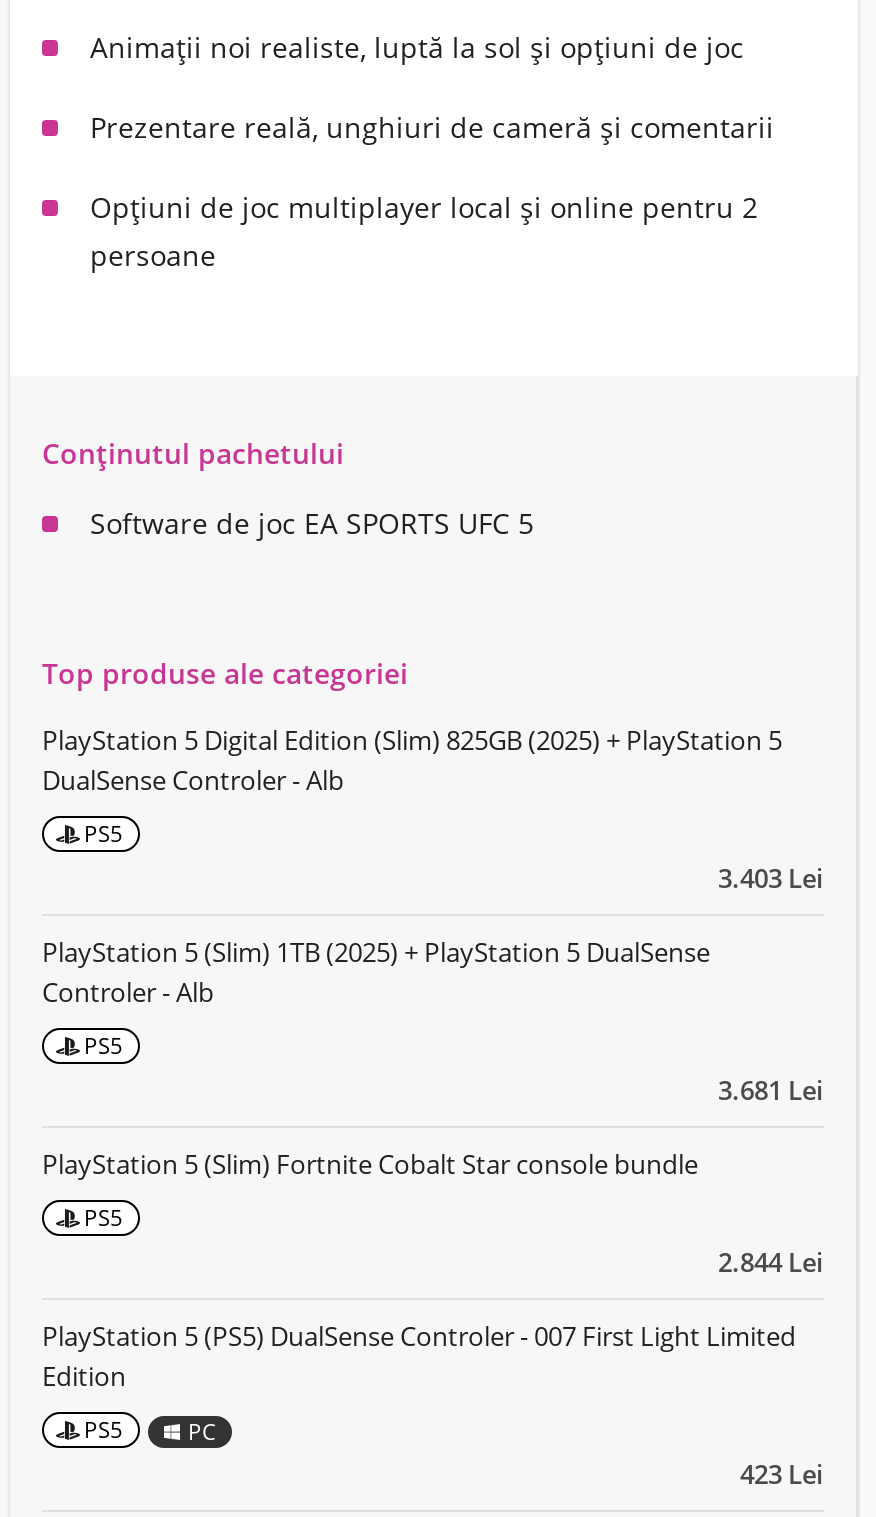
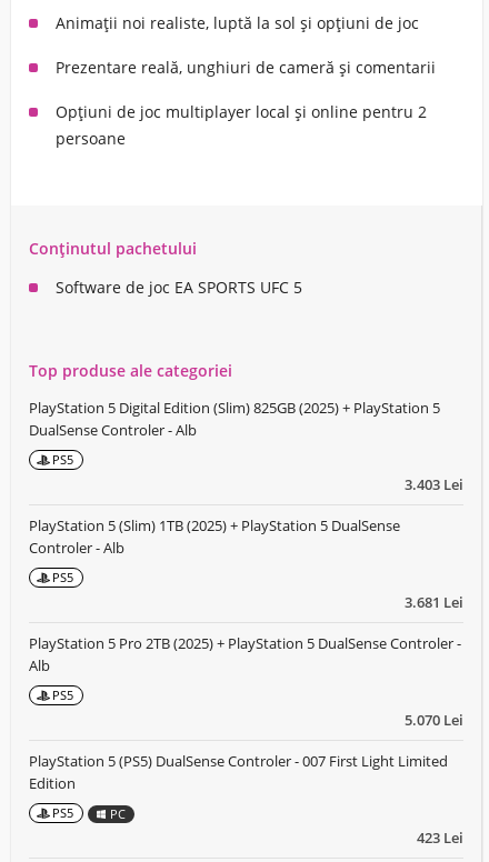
- PlayStation 5 (Slim) Fortnite Cobalt Star console bundle
+ PlayStation 5 Pro 2TB (2025) + PlayStation 5 DualSense Controler -
+ Alb

- 2.844 Lei
+ 5.070 Lei
